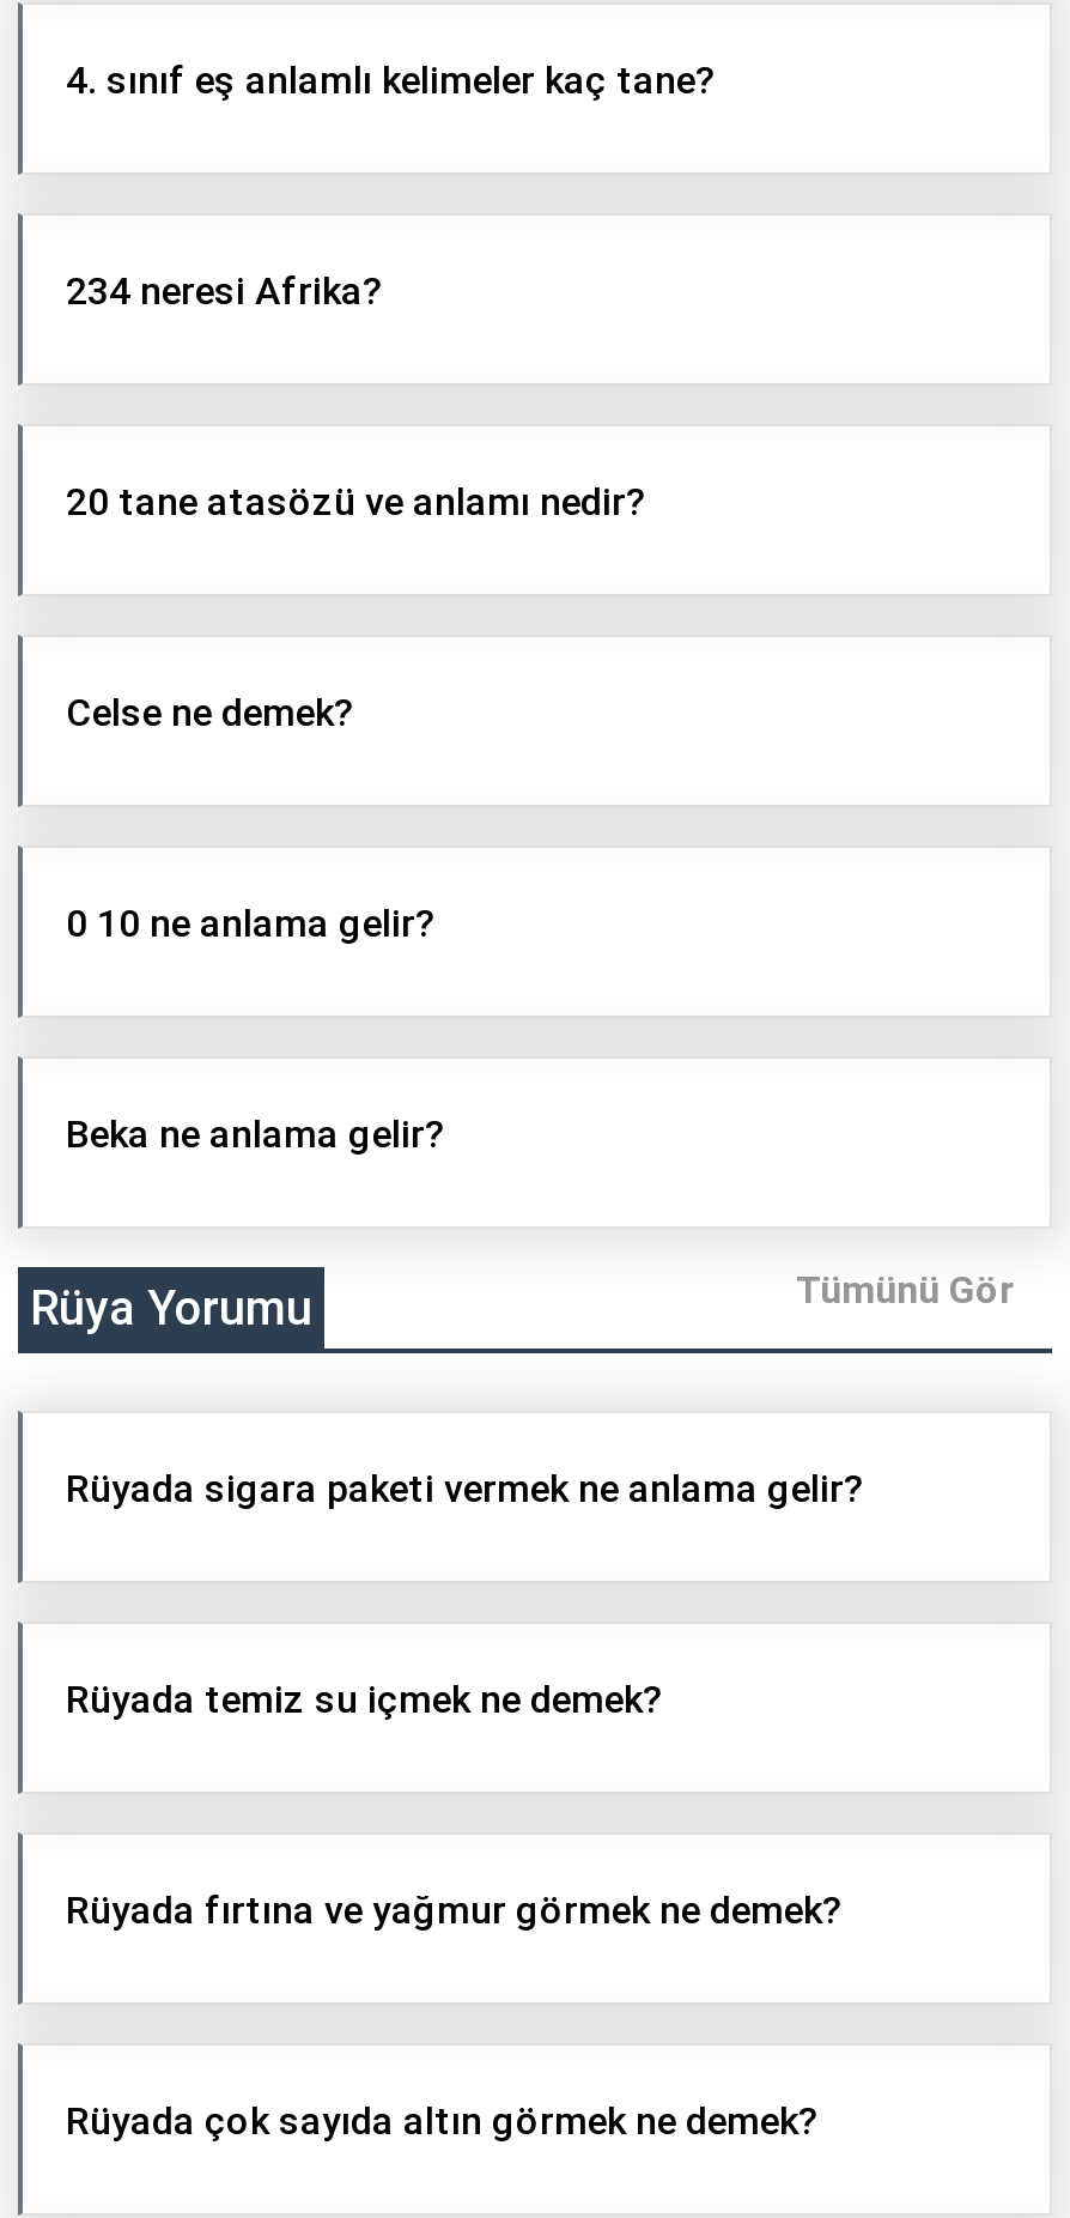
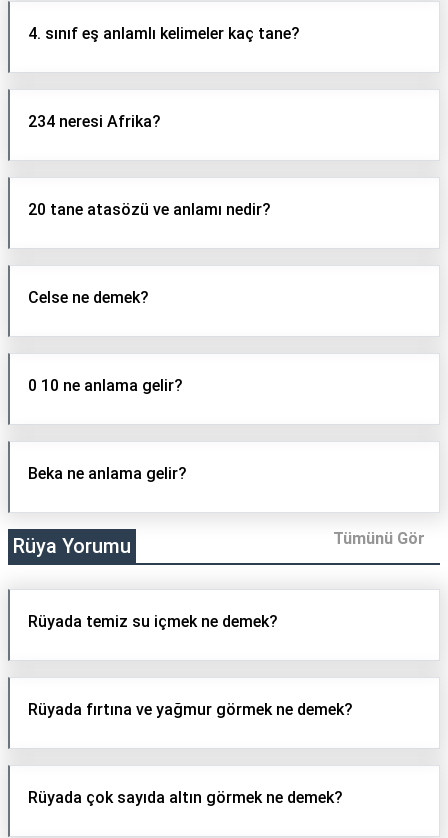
- Rüyada sigara paketi vermek ne anlama gelir?
